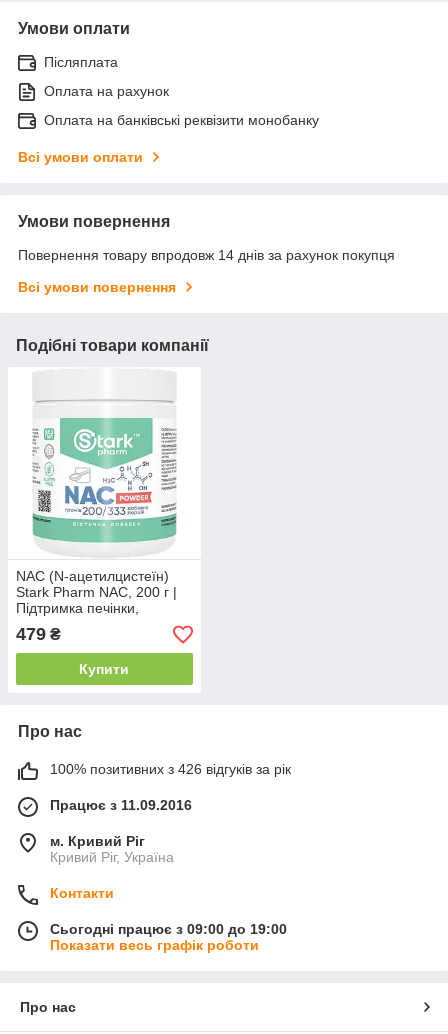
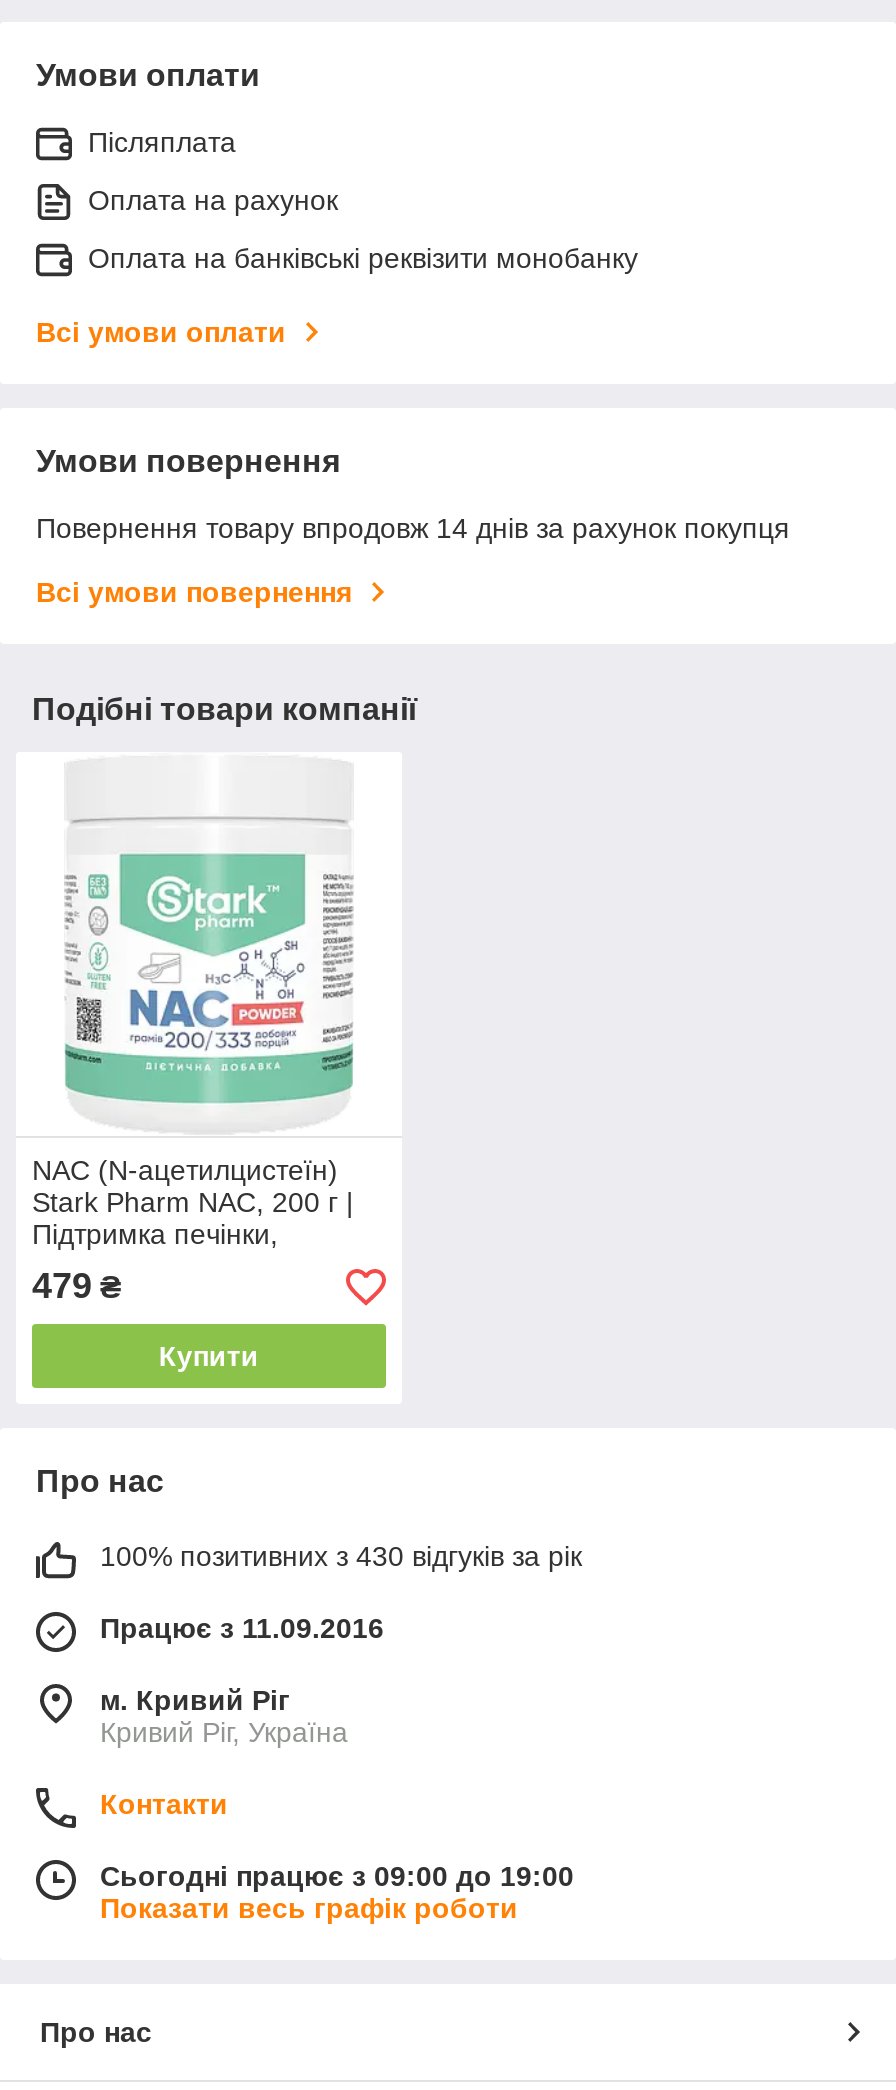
- 100% позитивних з 426 відгуків за рік
+ 100% позитивних з 430 відгуків за рік
